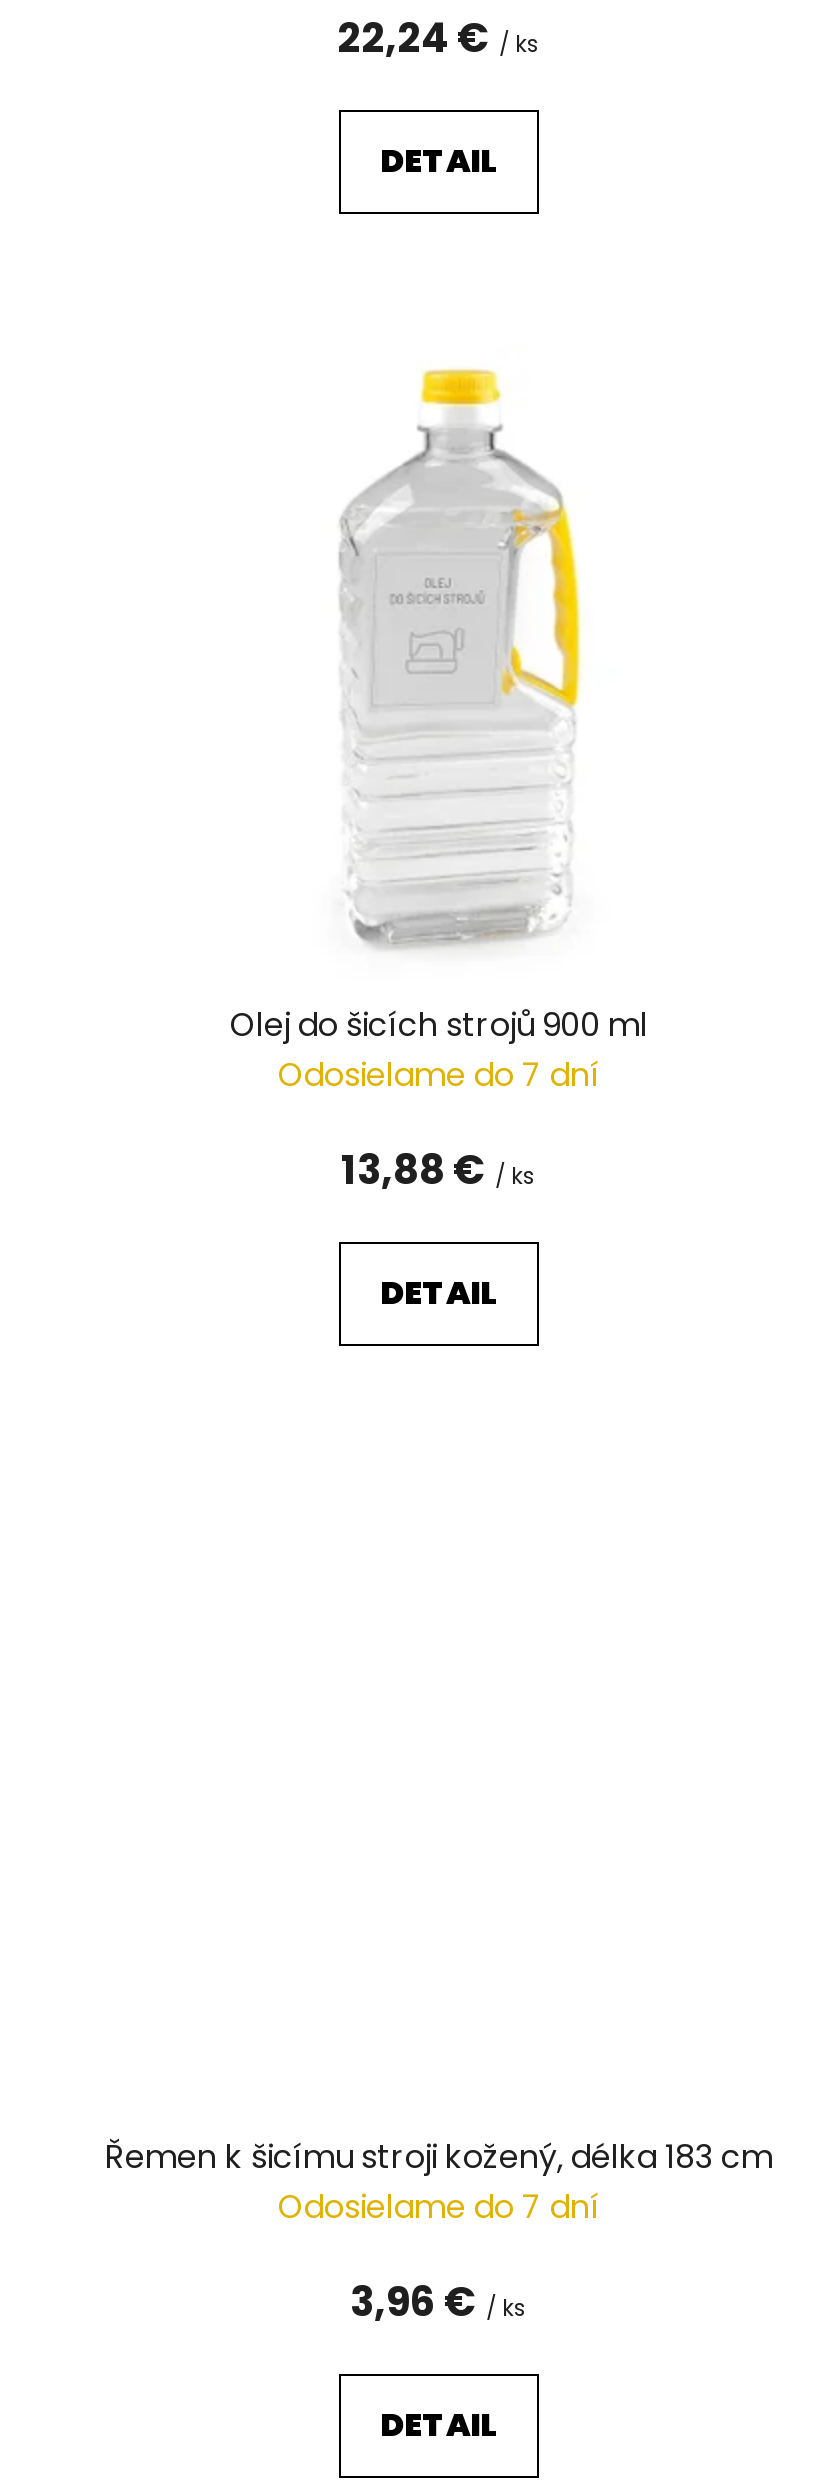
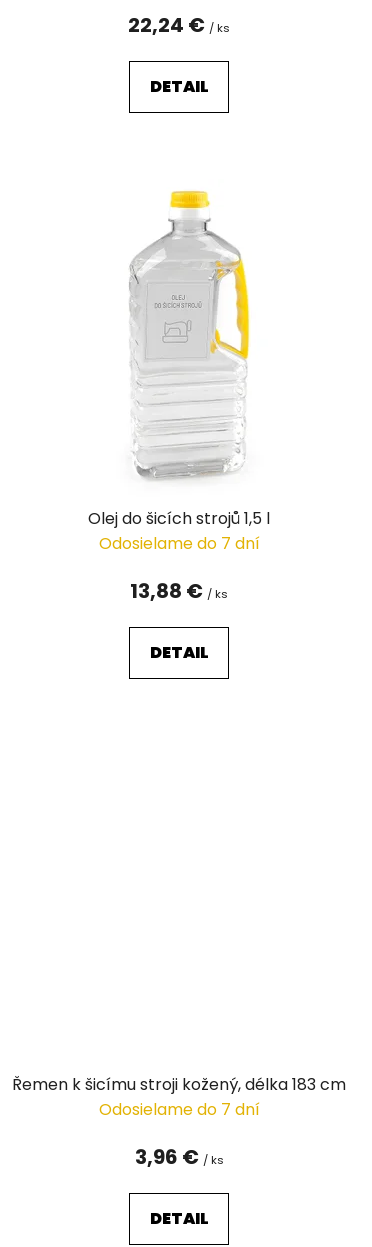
- Olej do šicích strojů 900 ml
+ Olej do šicích strojů 1,5 l
